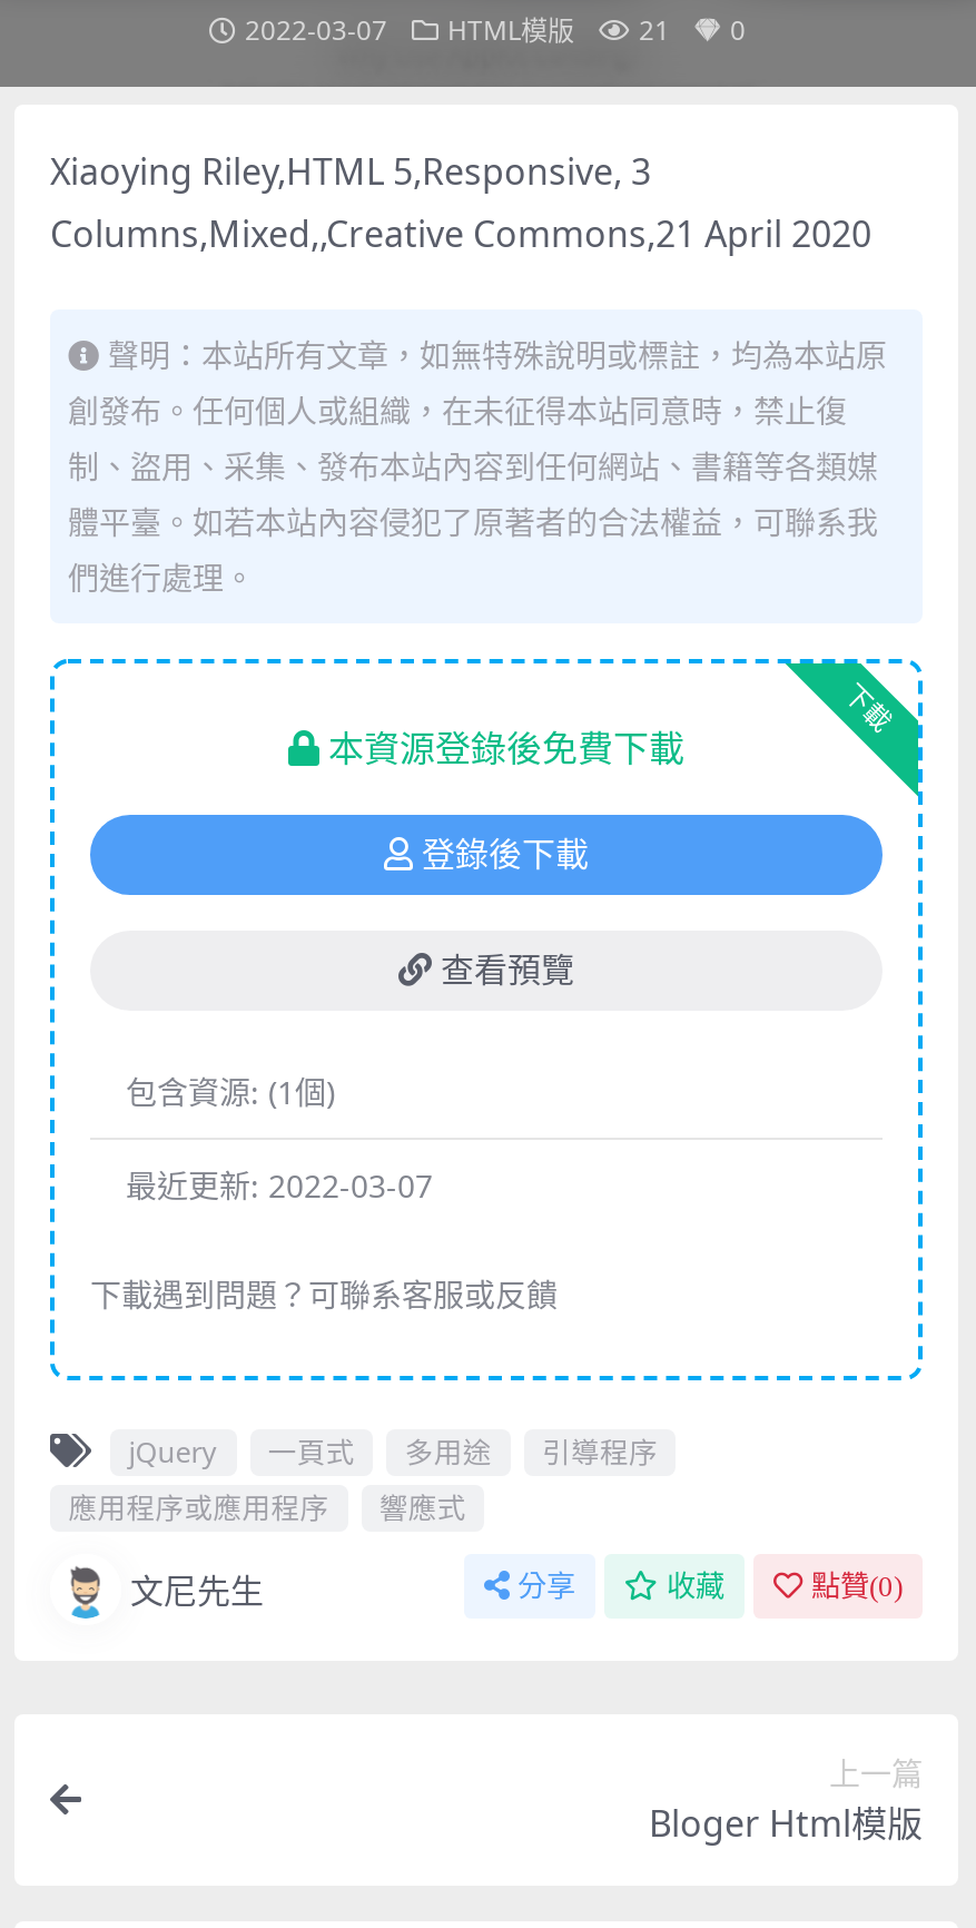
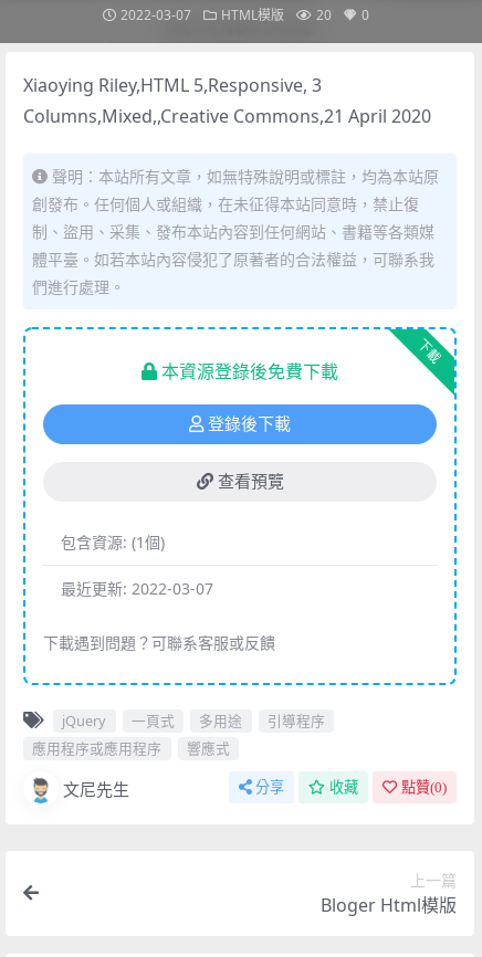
- 2022-03-07 HTML模版 21 0
+ 2022-03-07 HTML模版 20 0
